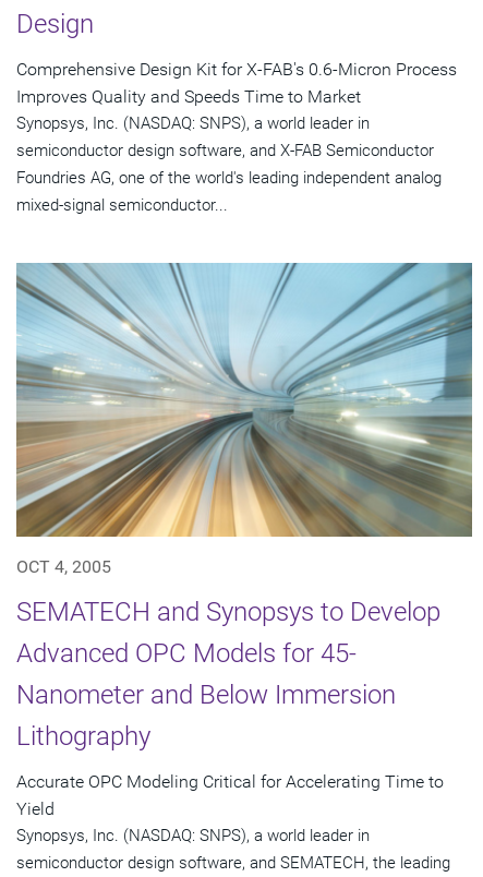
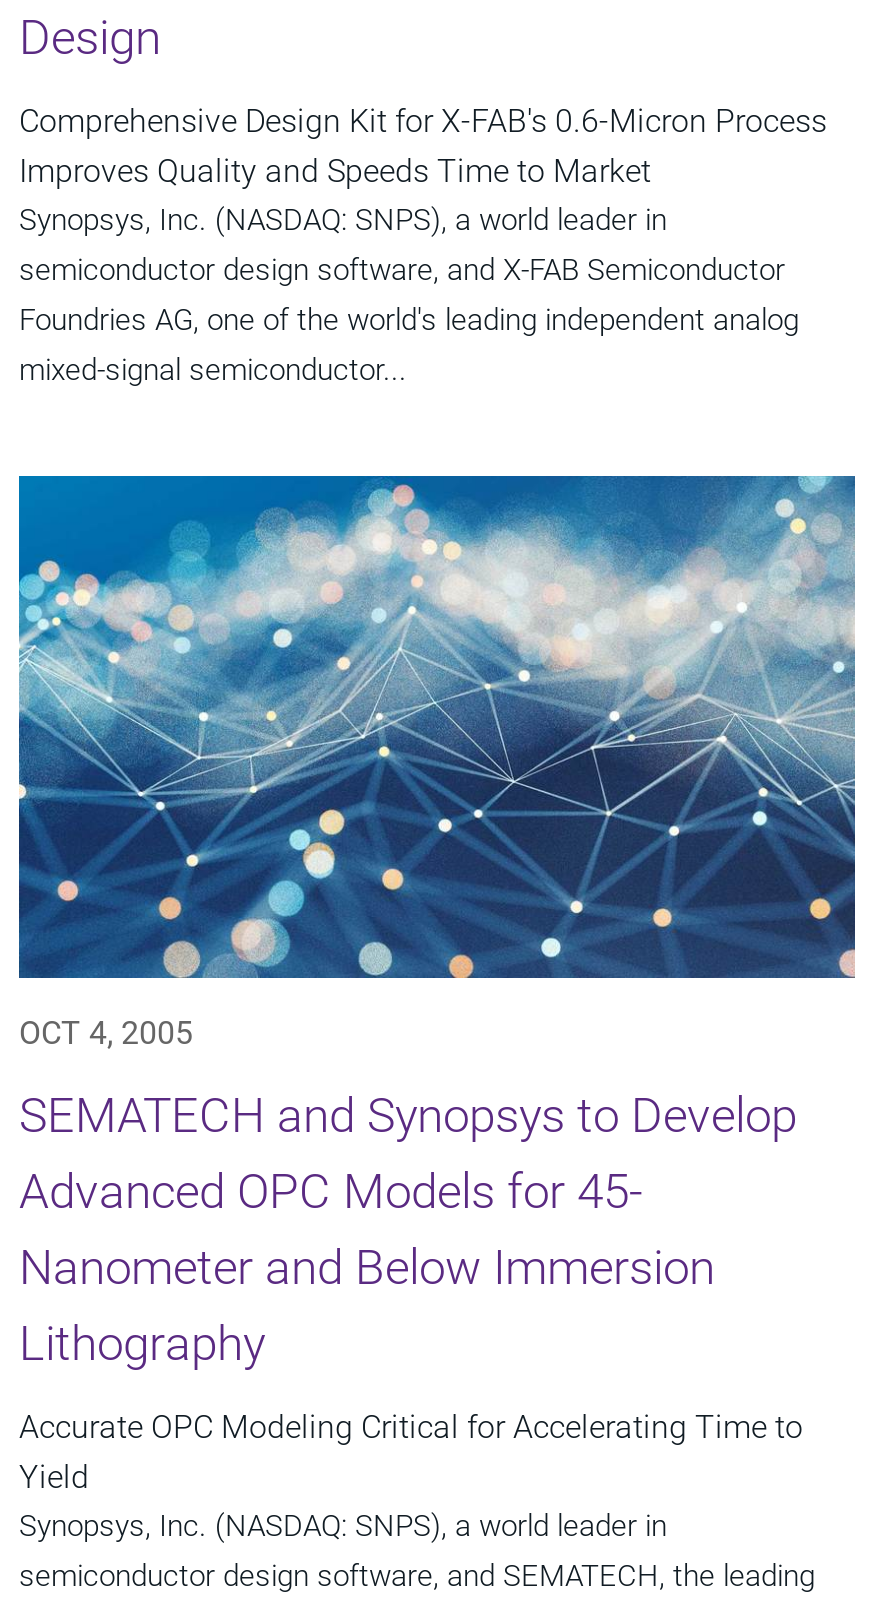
- [image]
+ [image]
